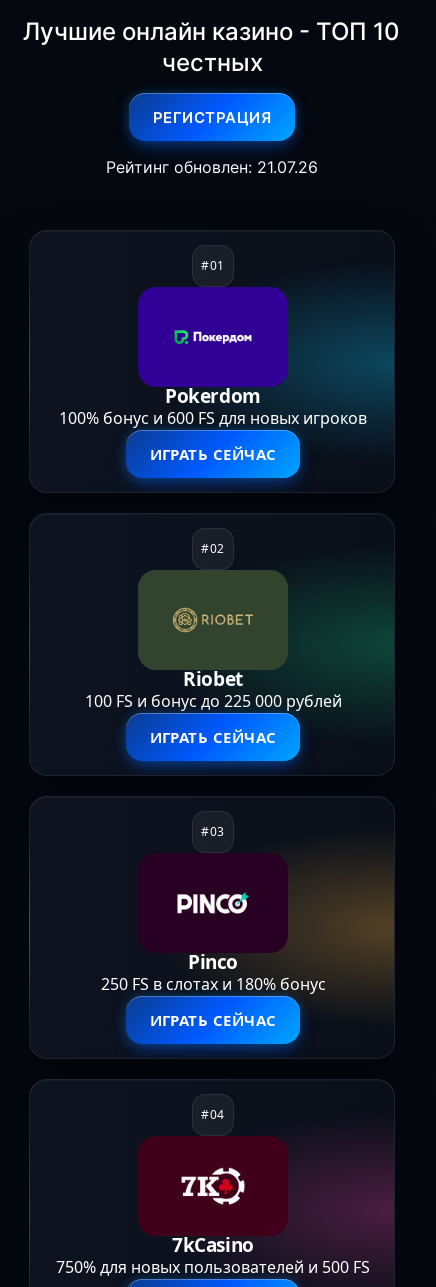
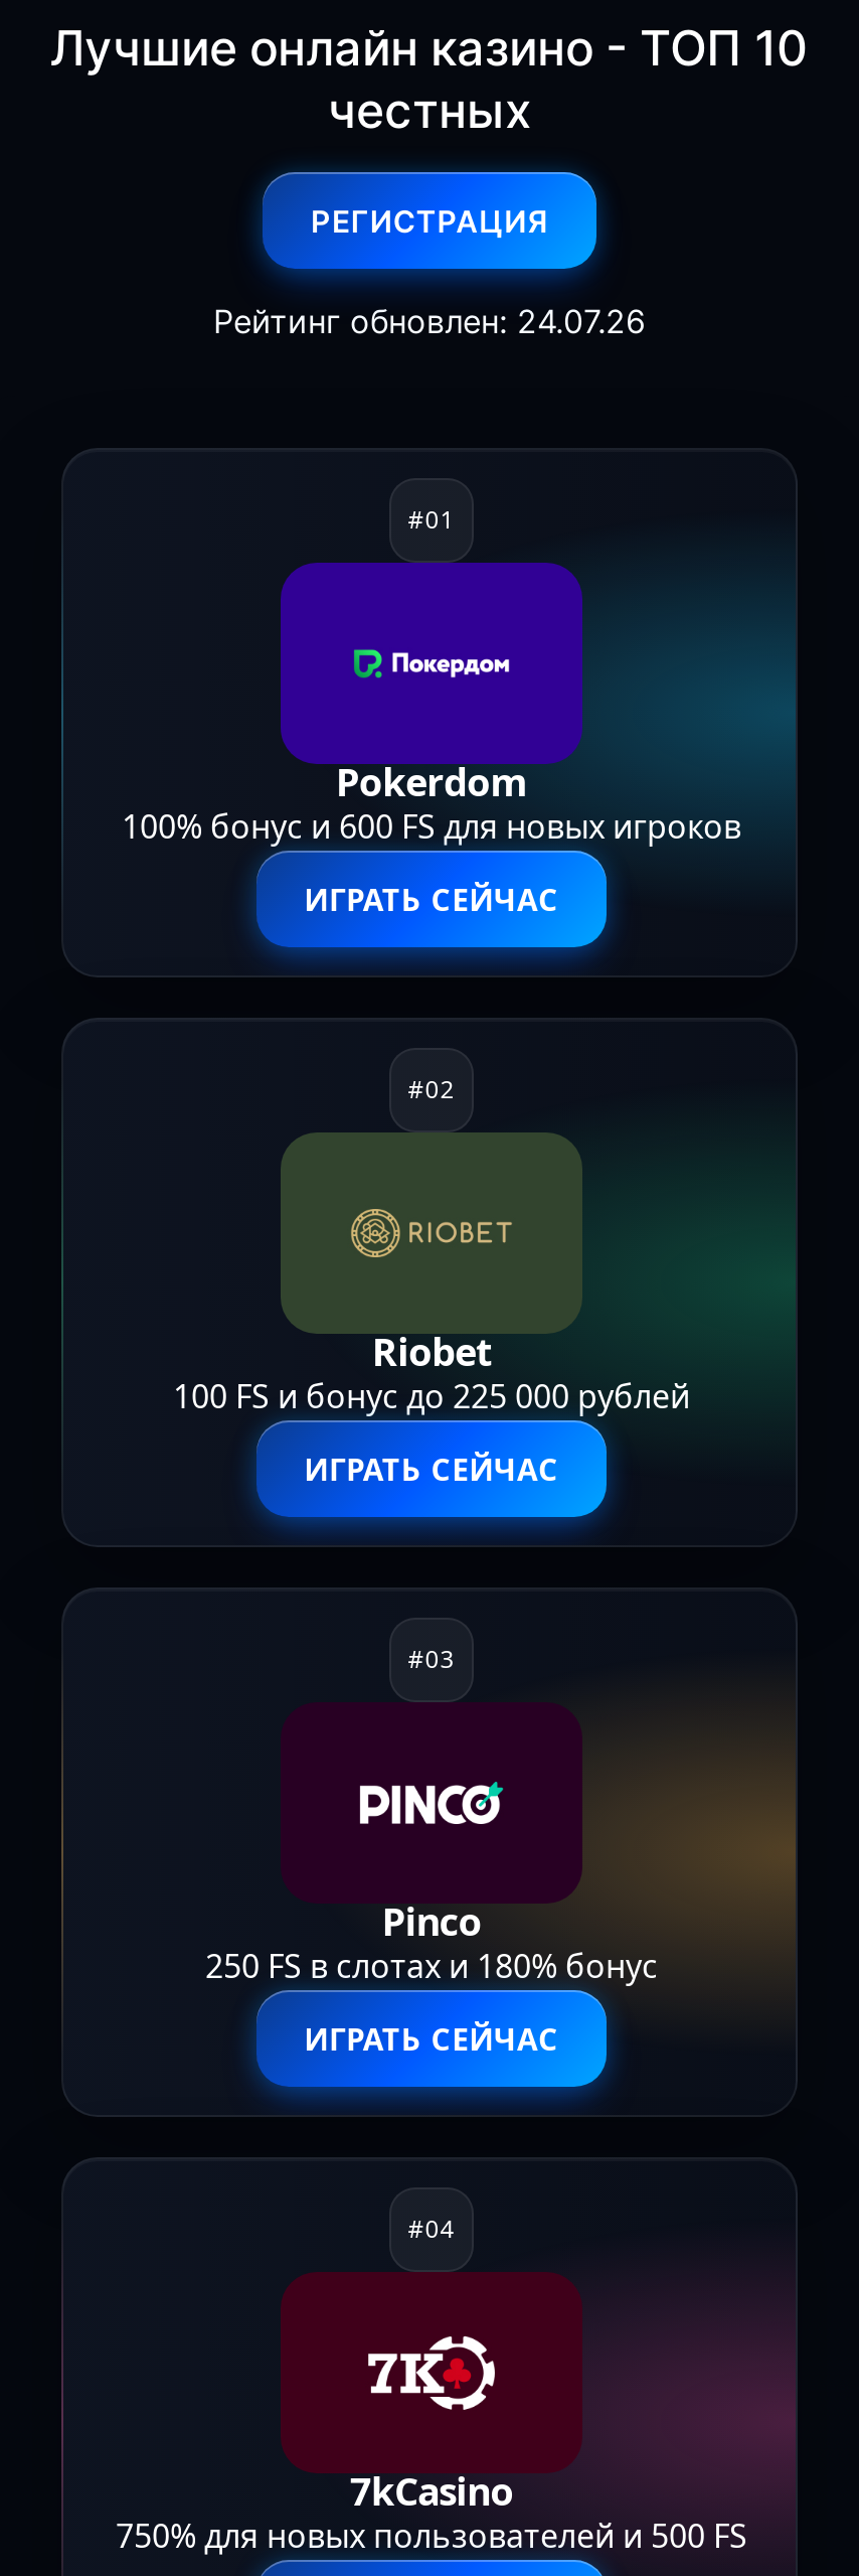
- Рейтинг обновлен: 21.07.26
+ Рейтинг обновлен: 24.07.26
